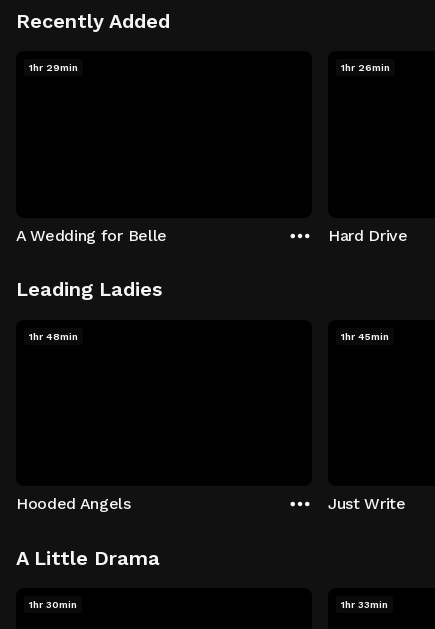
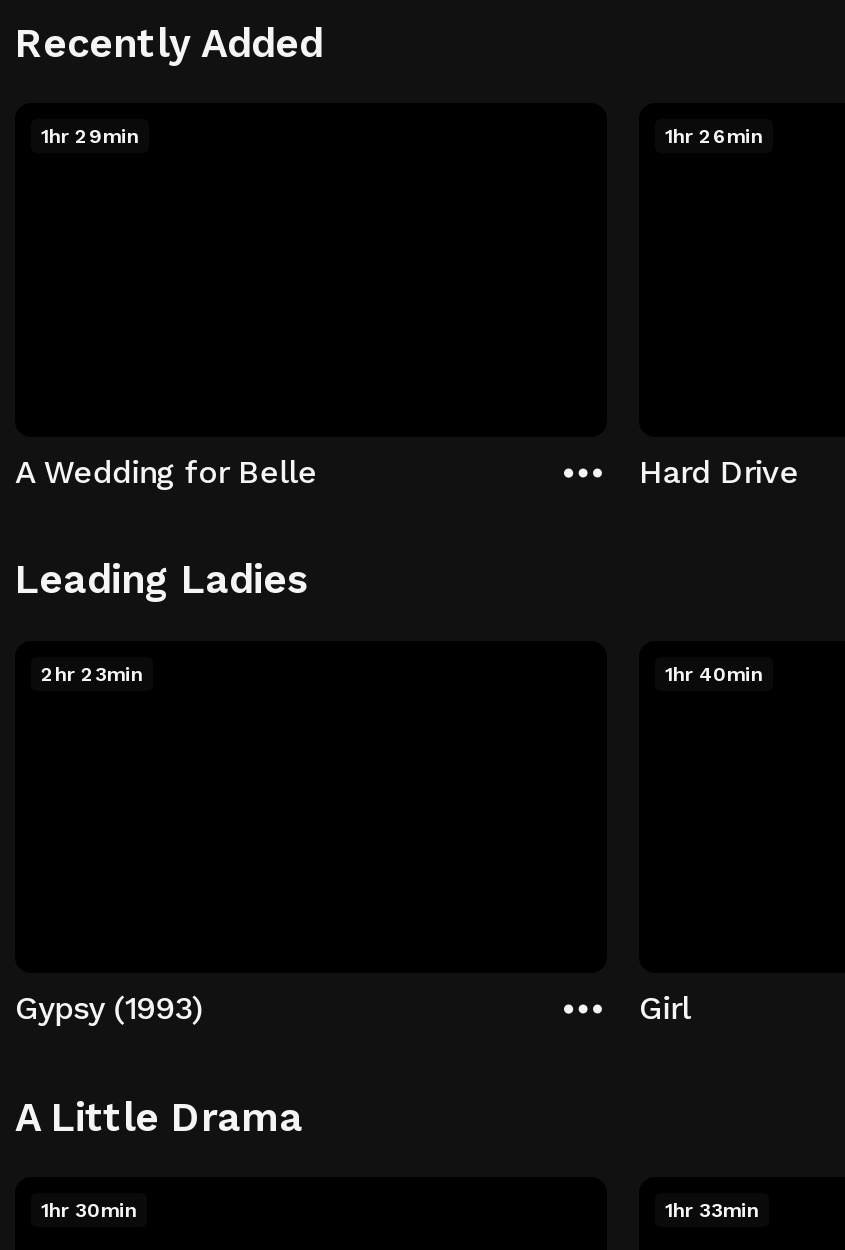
- 1hr 48min
+ 2hr 23min

- 1hr 45min
+ 1hr 40min

- Hooded Angels
+ Gypsy (1993)

- Just Write
+ Girl
